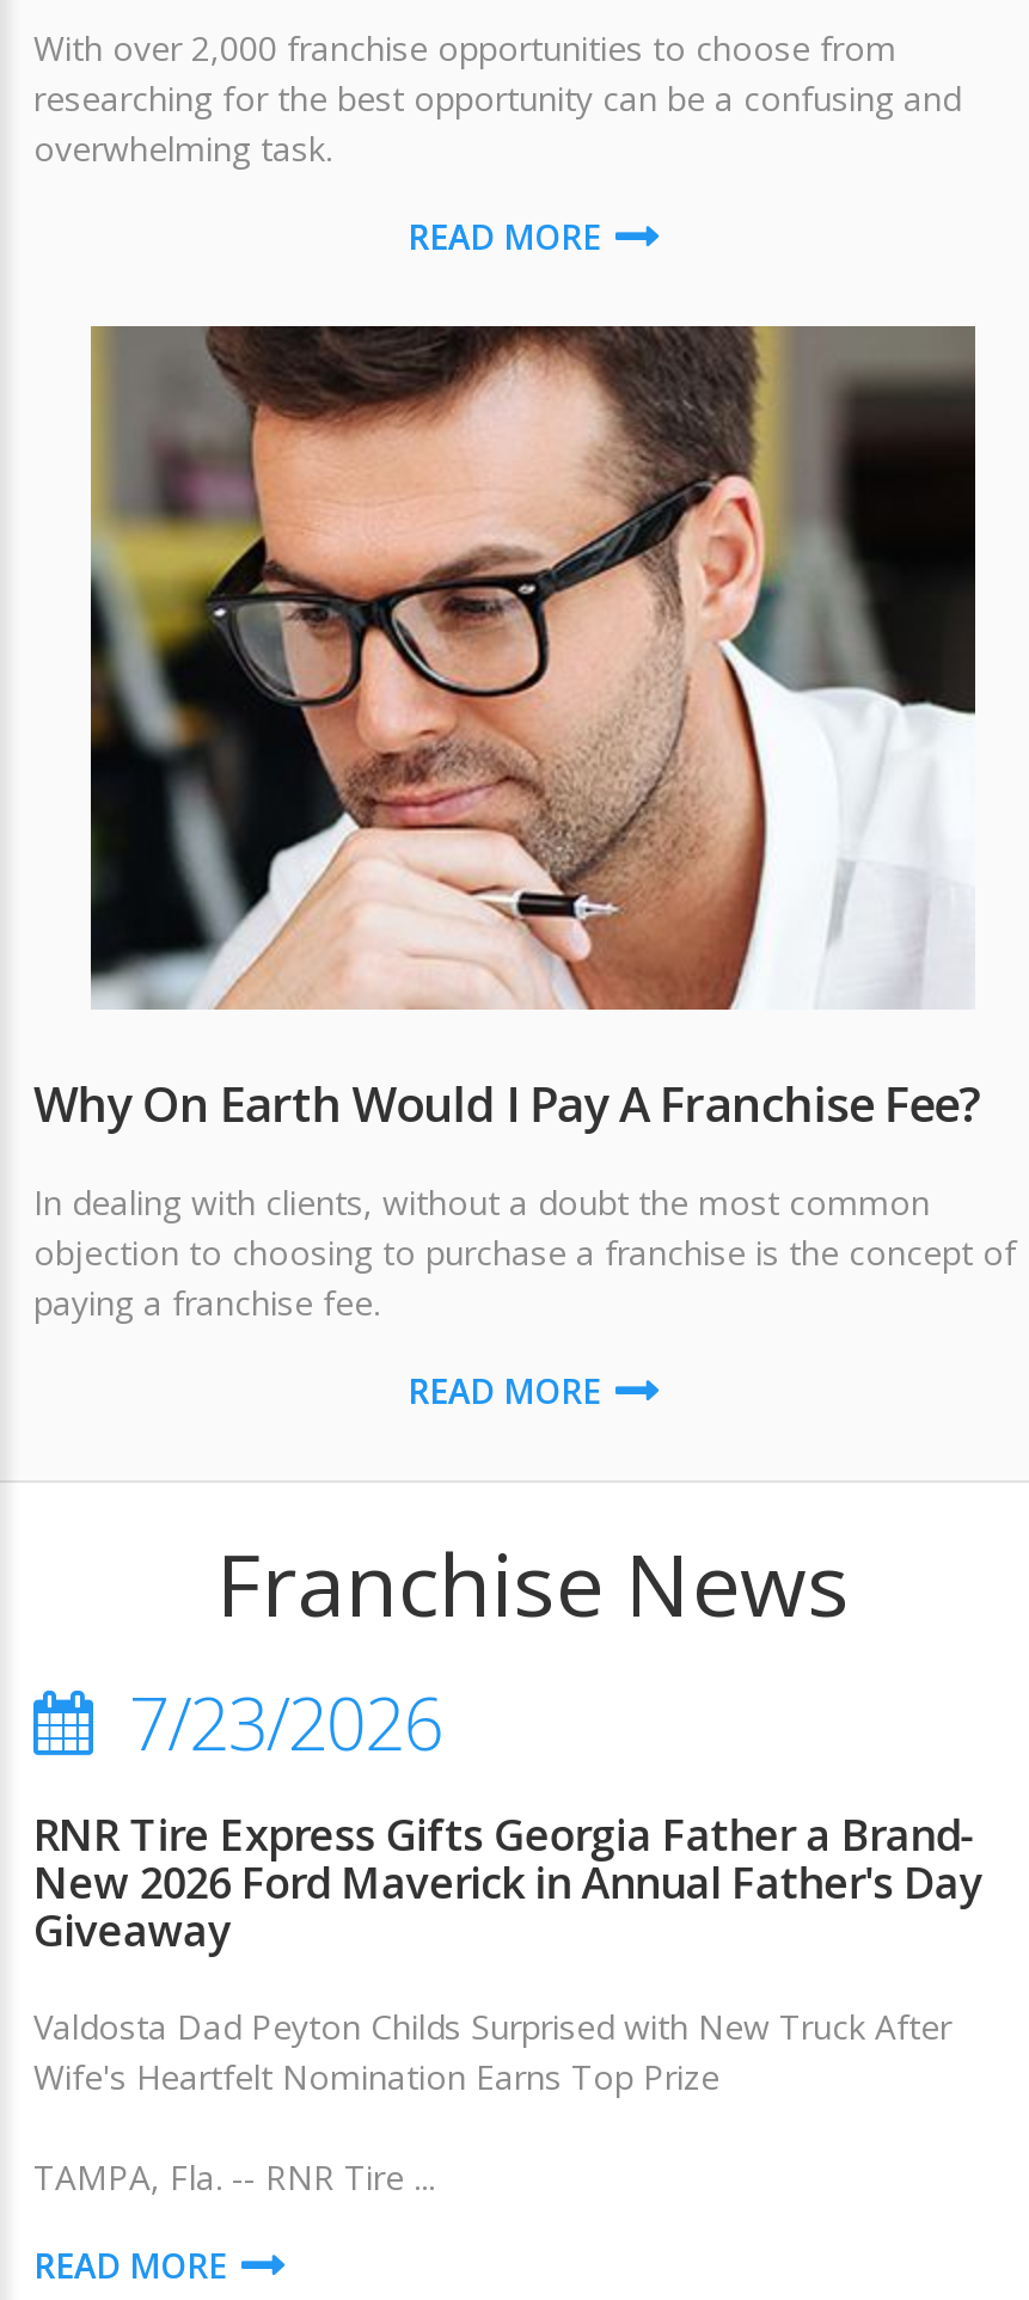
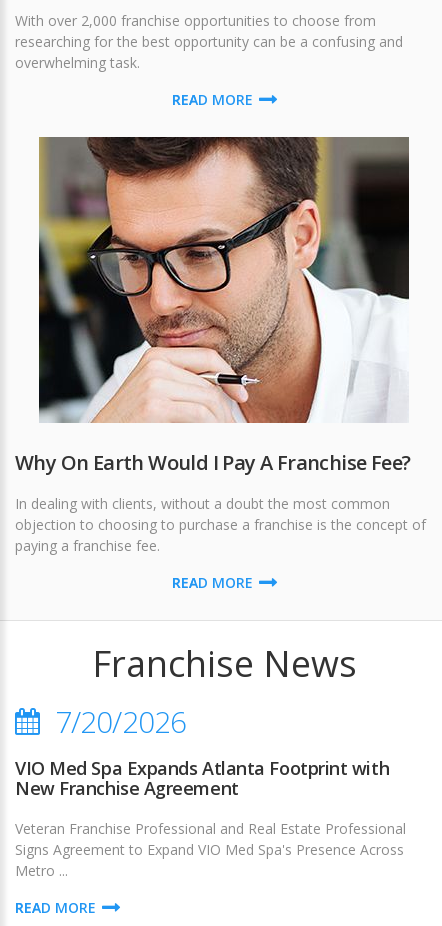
- 7/23/2026
- RNR Tire Express Gifts Georgia Father a Brand-
- New 2026 Ford Maverick in Annual Father's Day
- Giveaway
- Valdosta Dad Peyton Childs Surprised with New Truck After
- Wife's Heartfelt Nomination Earns Top Prize
- TAMPA, Fla. -- RNR Tire ...
+ 7/20/2026
+ VIO Med Spa Expands Atlanta Footprint with
+ New Franchise Agreement
+ Veteran Franchise Professional and Real Estate Professional
+ Signs Agreement to Expand VIO Med Spa's Presence Across
+ Metro ...
